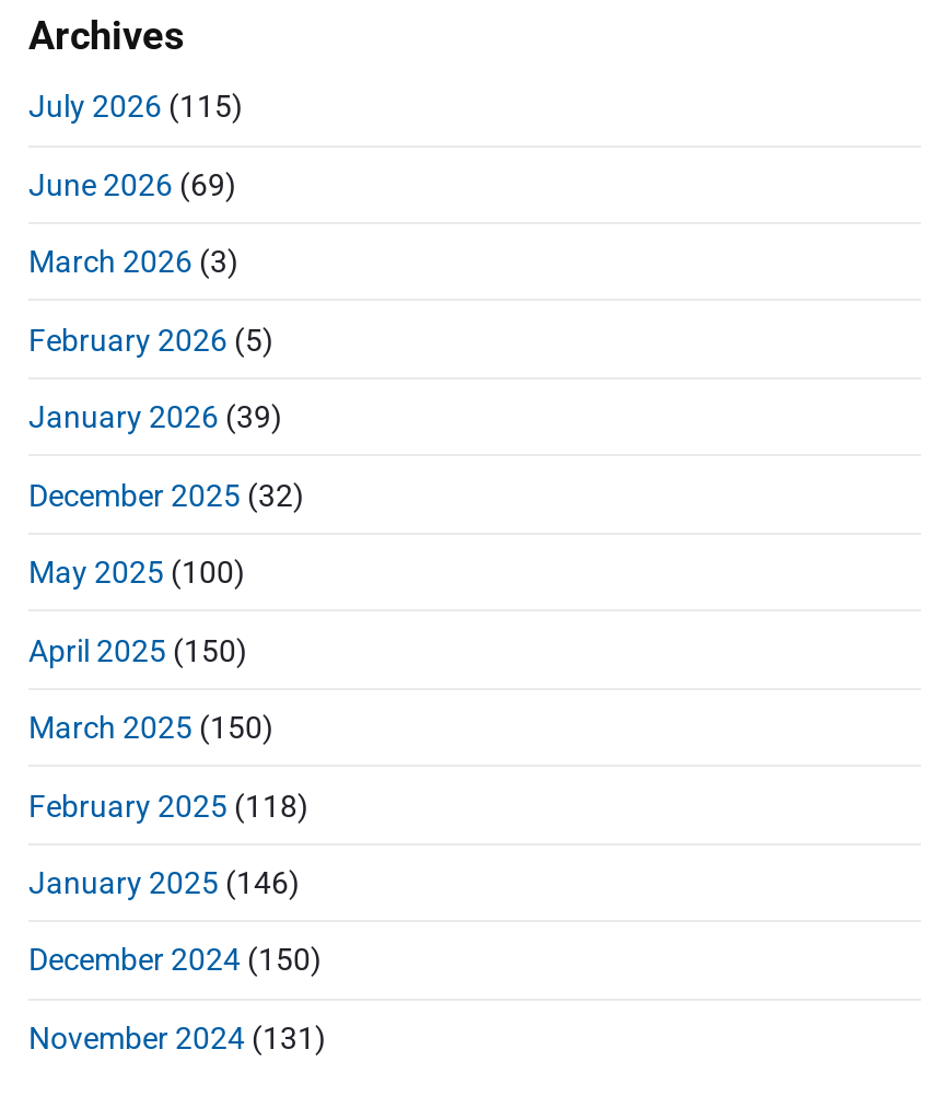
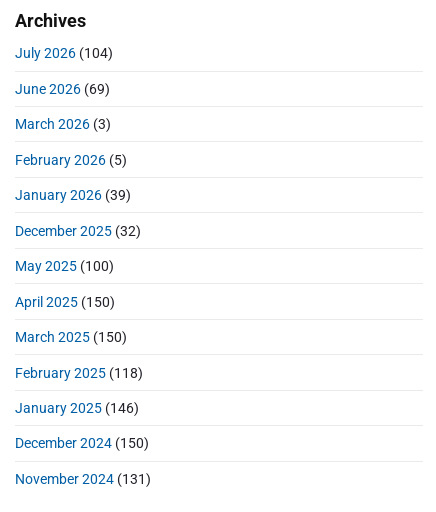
- July 2026 (115)
+ July 2026 (104)
